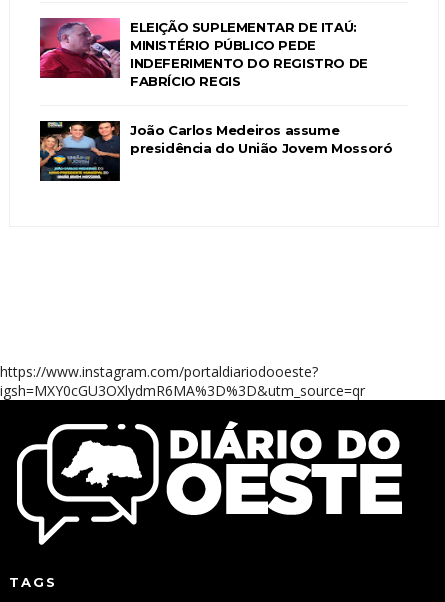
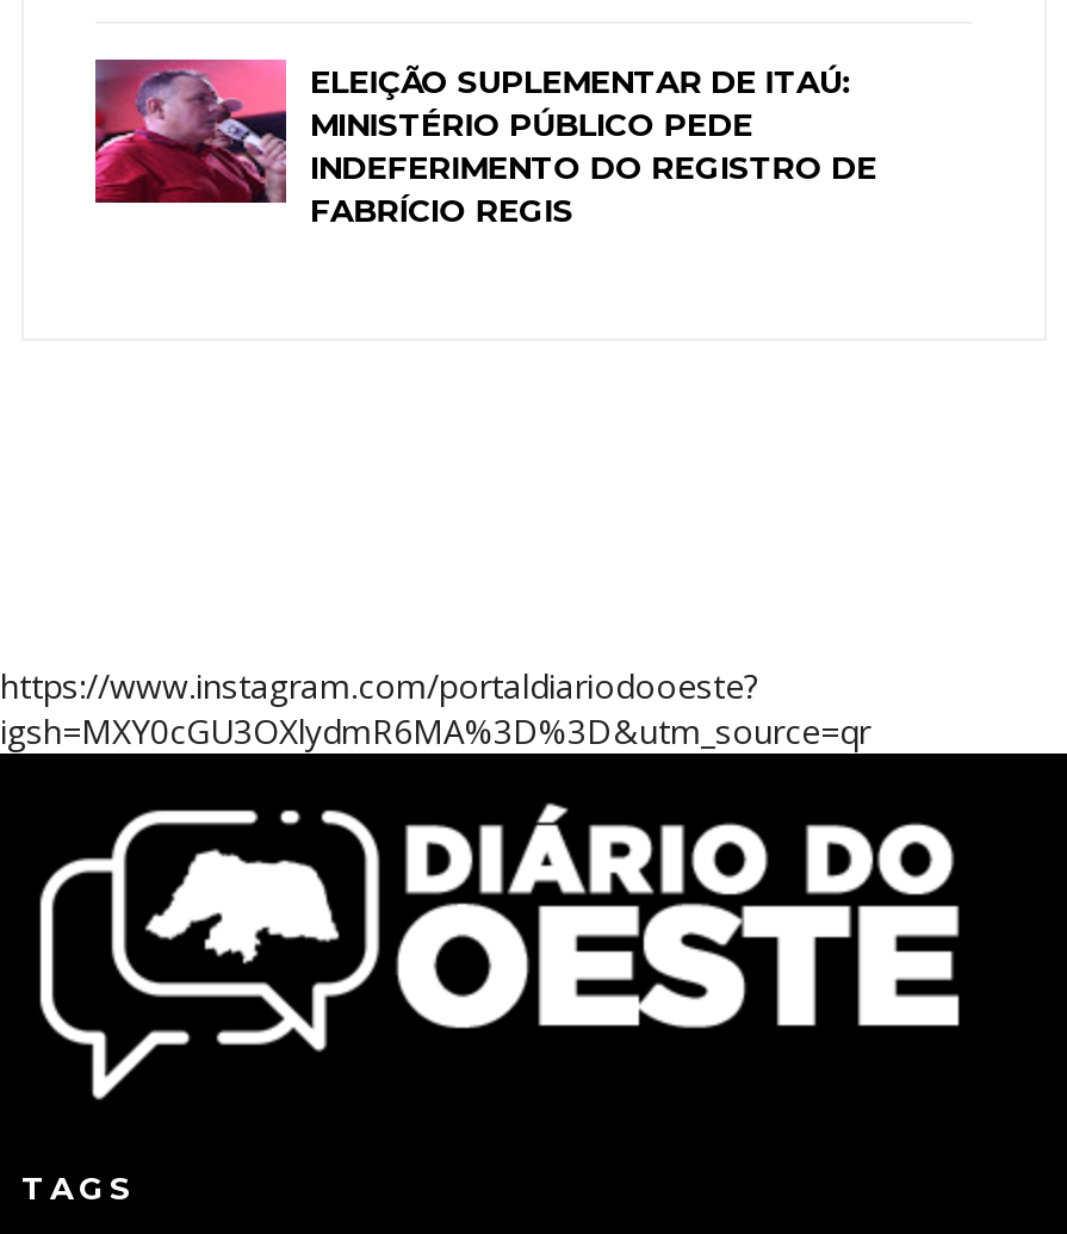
- [image]
- João Carlos Medeiros assume
- presidência do União Jovem Mossoró
